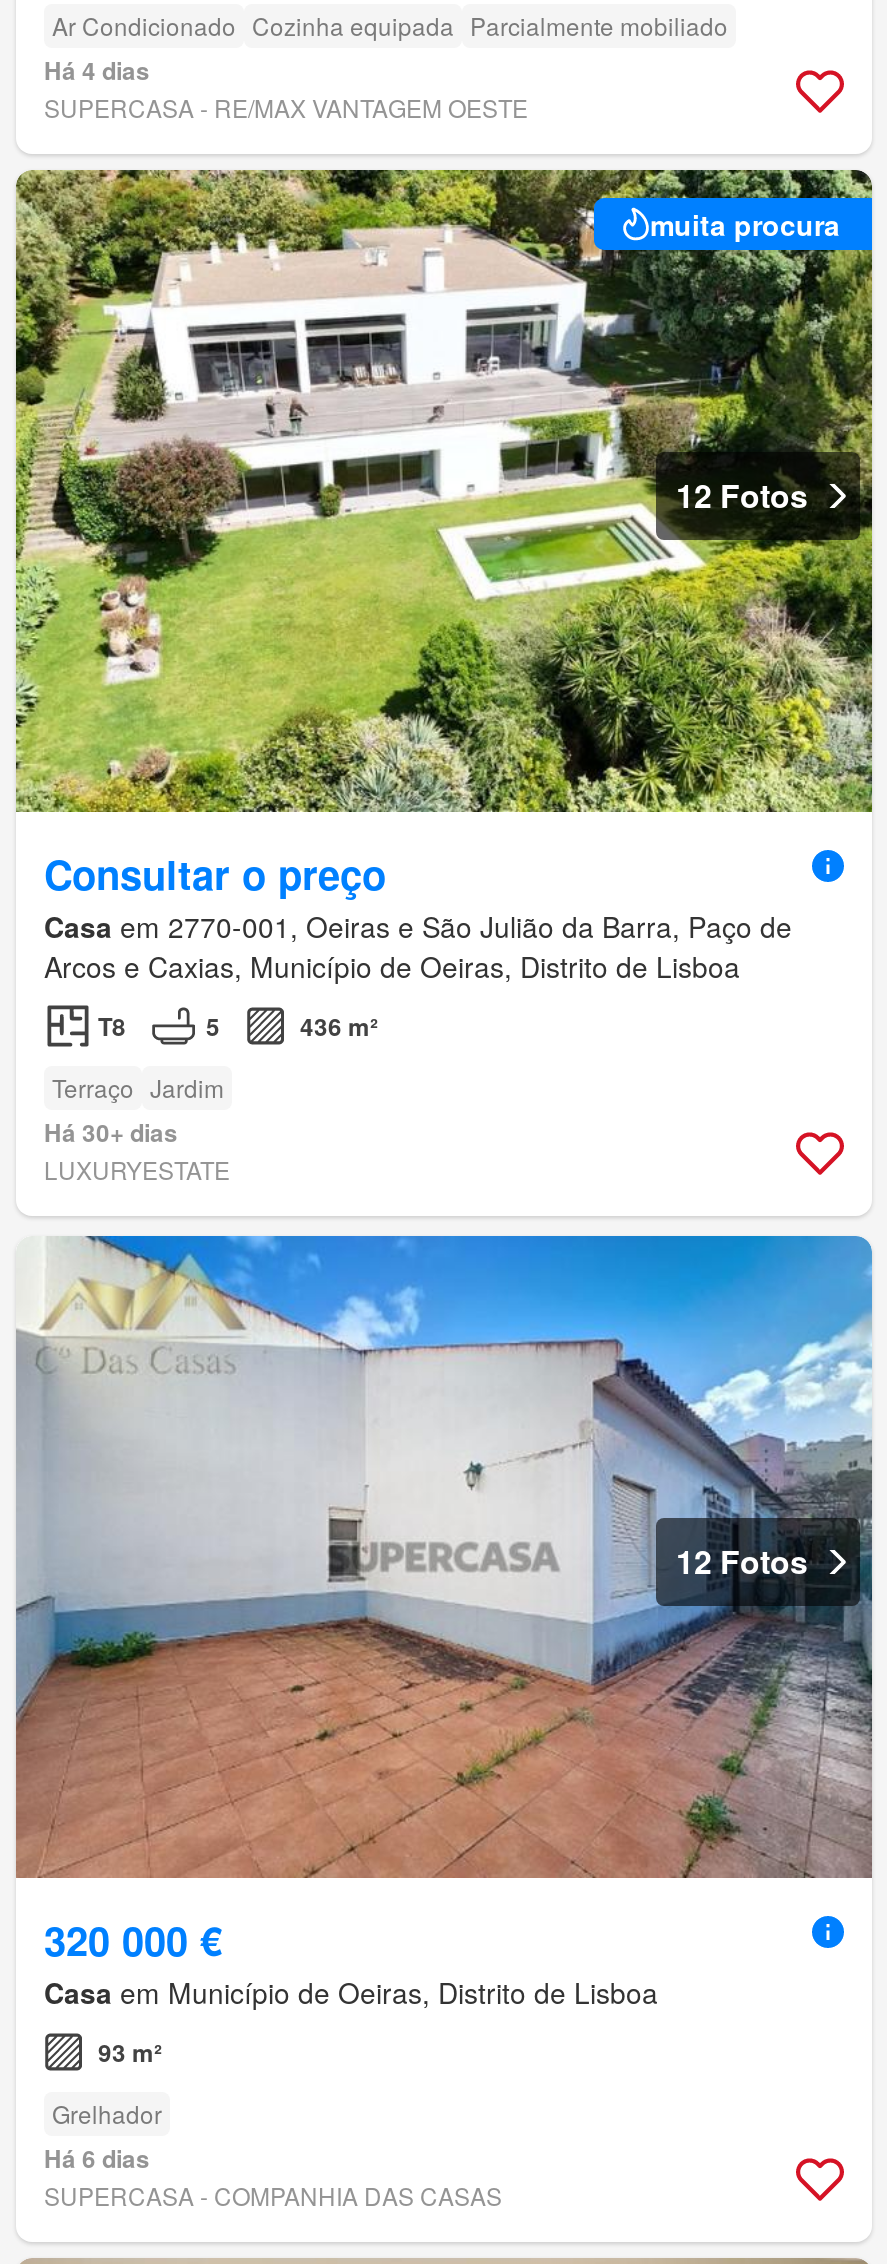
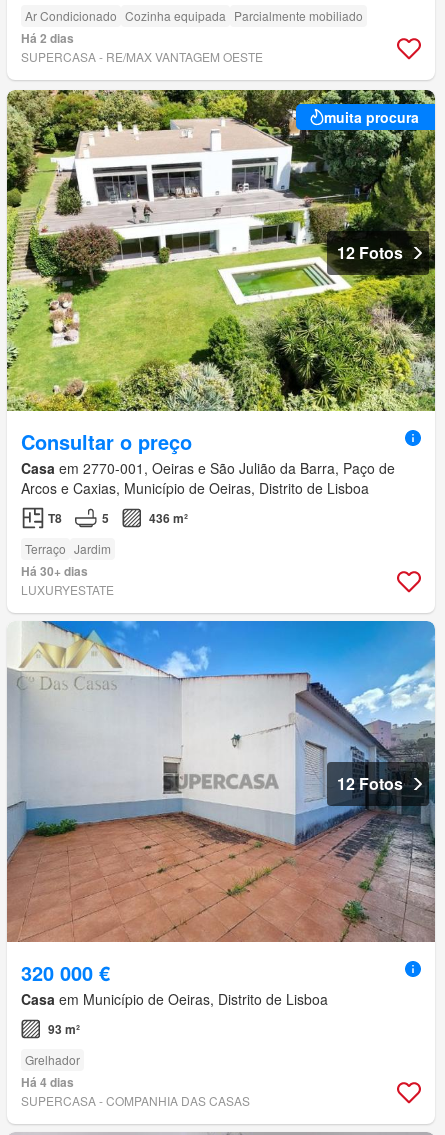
- Há 4 dias
+ Há 2 dias

- Há 6 dias
+ Há 4 dias
